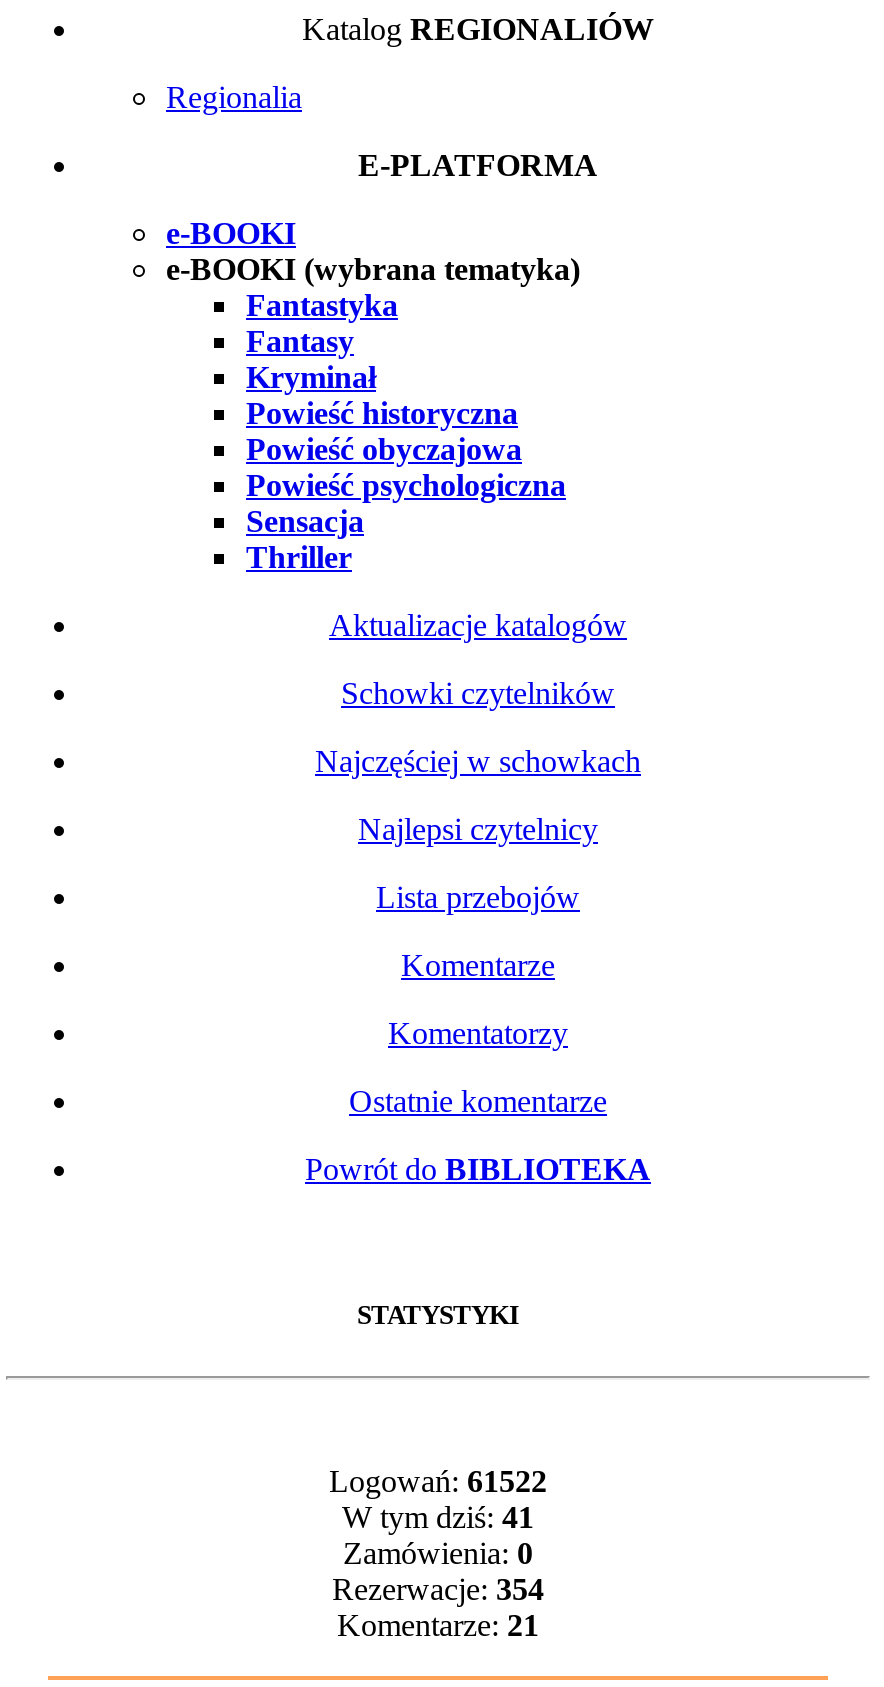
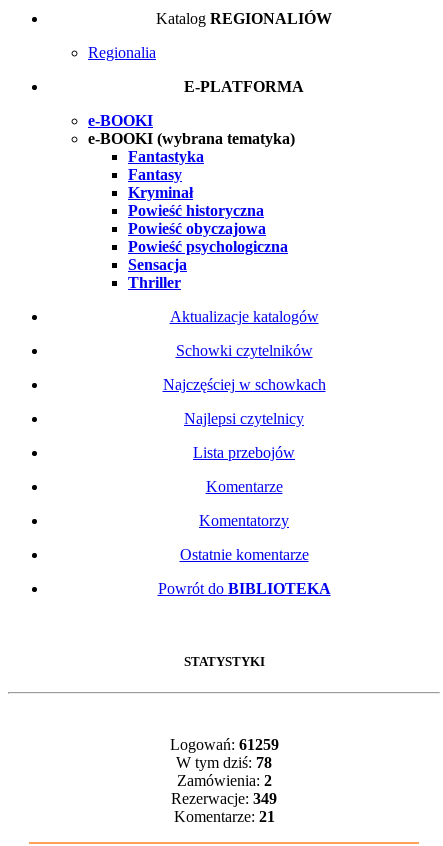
- Logowań: 61522
+ Logowań: 61259

- W tym dziś: 41
+ W tym dziś: 78

- Zamówienia: 0
+ Zamówienia: 2

- Rezerwacje: 354
+ Rezerwacje: 349
